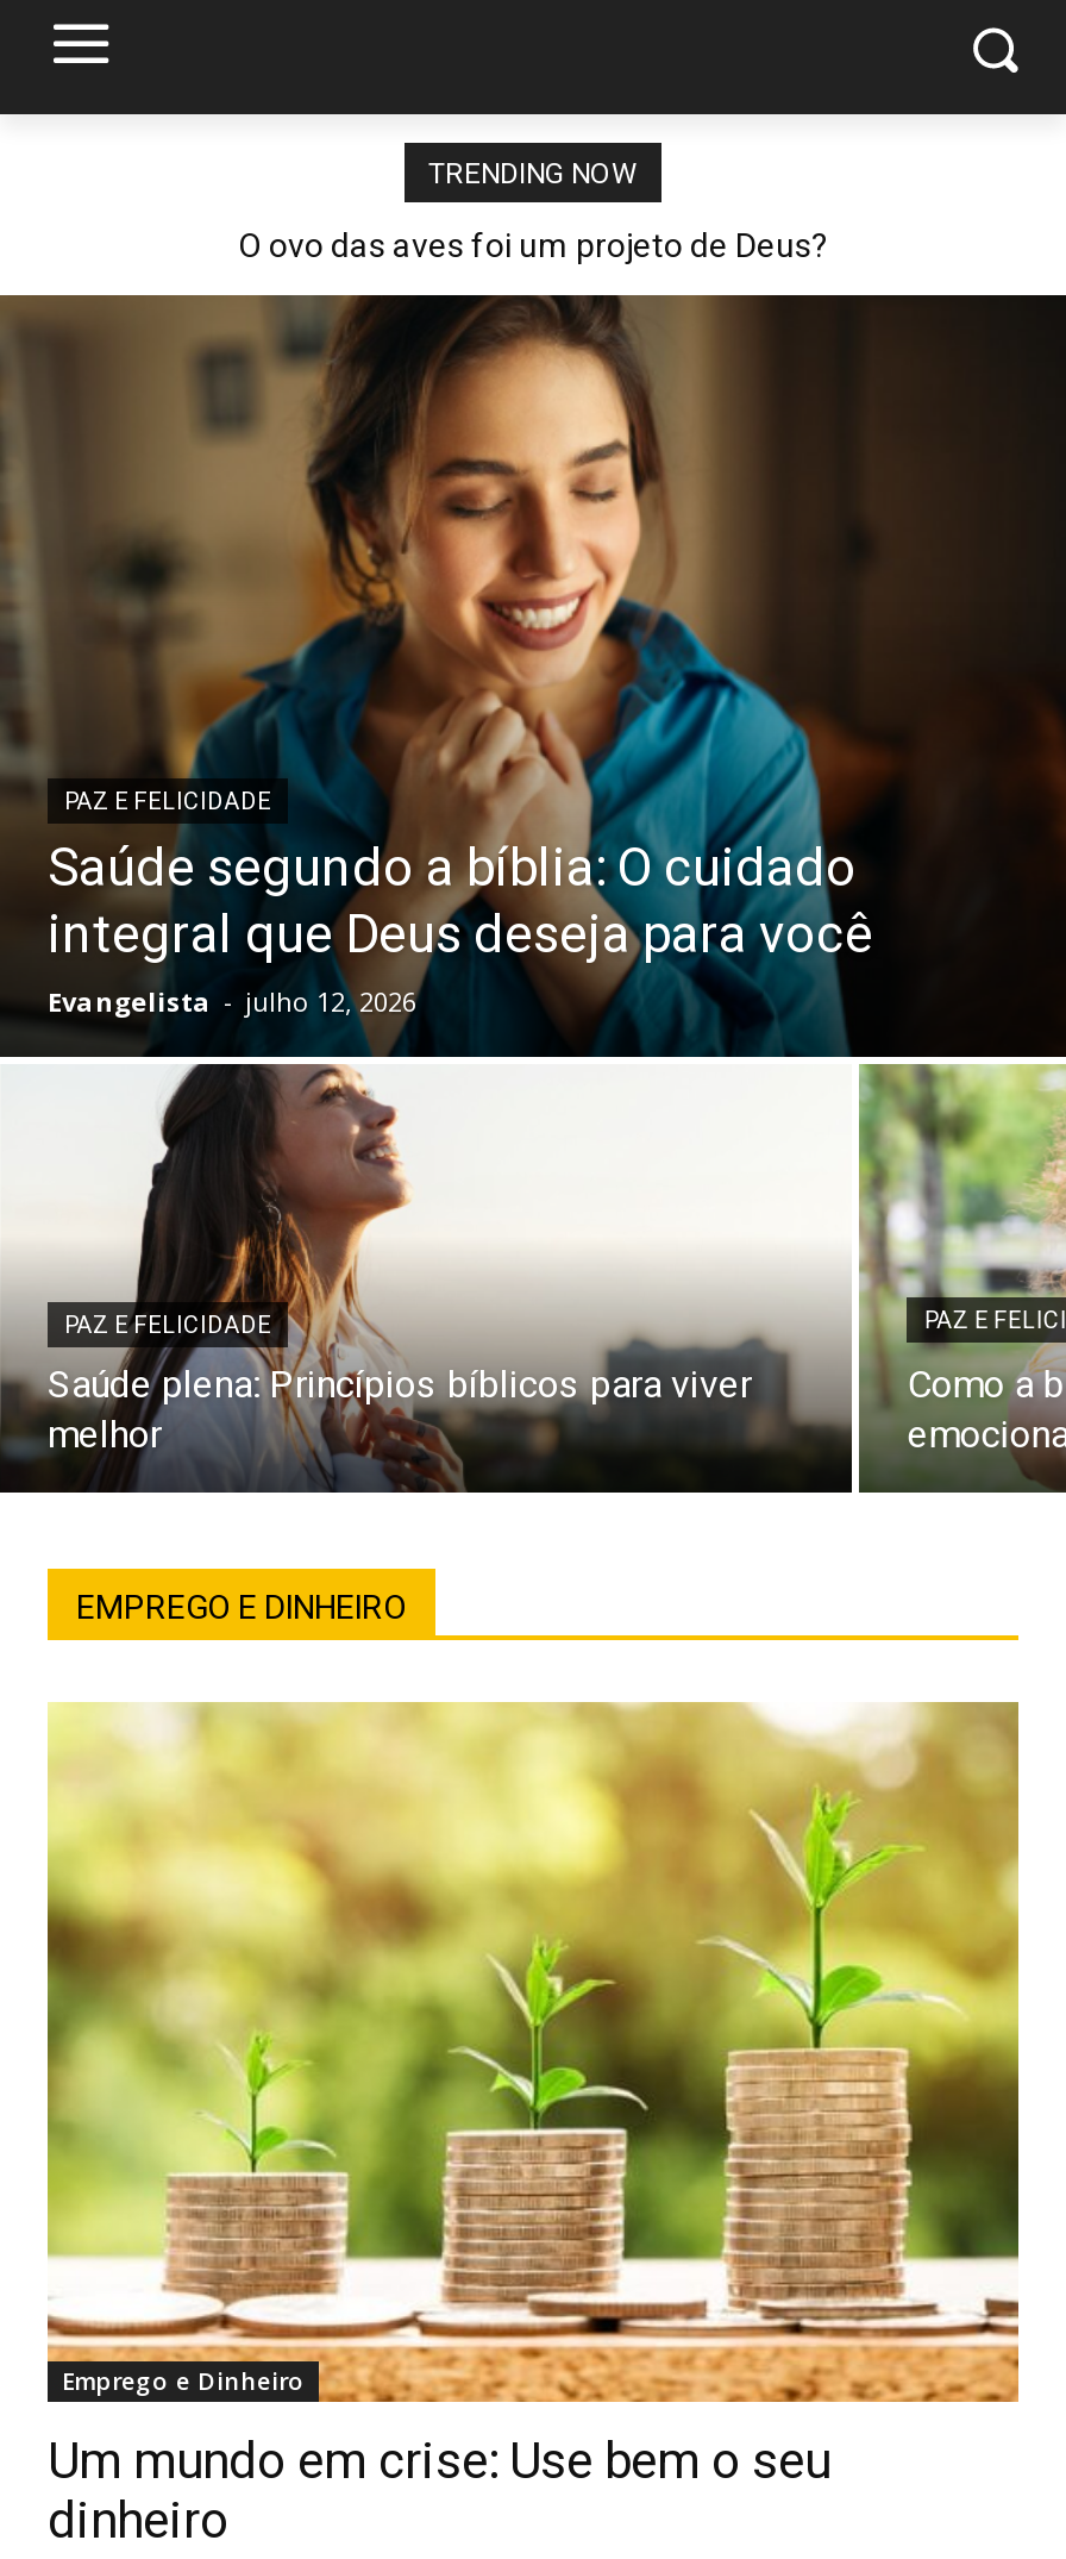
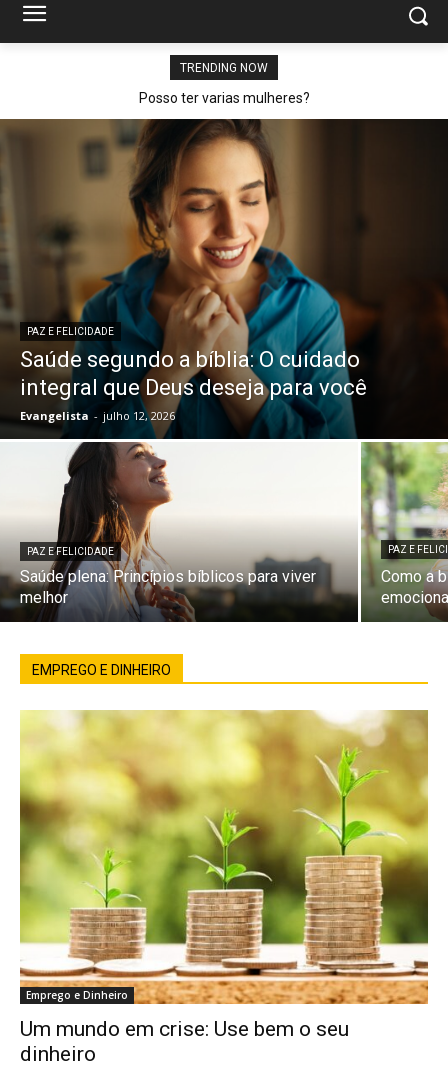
- O ovo das aves foi um projeto de Deus?
+ Posso ter varias mulheres?
